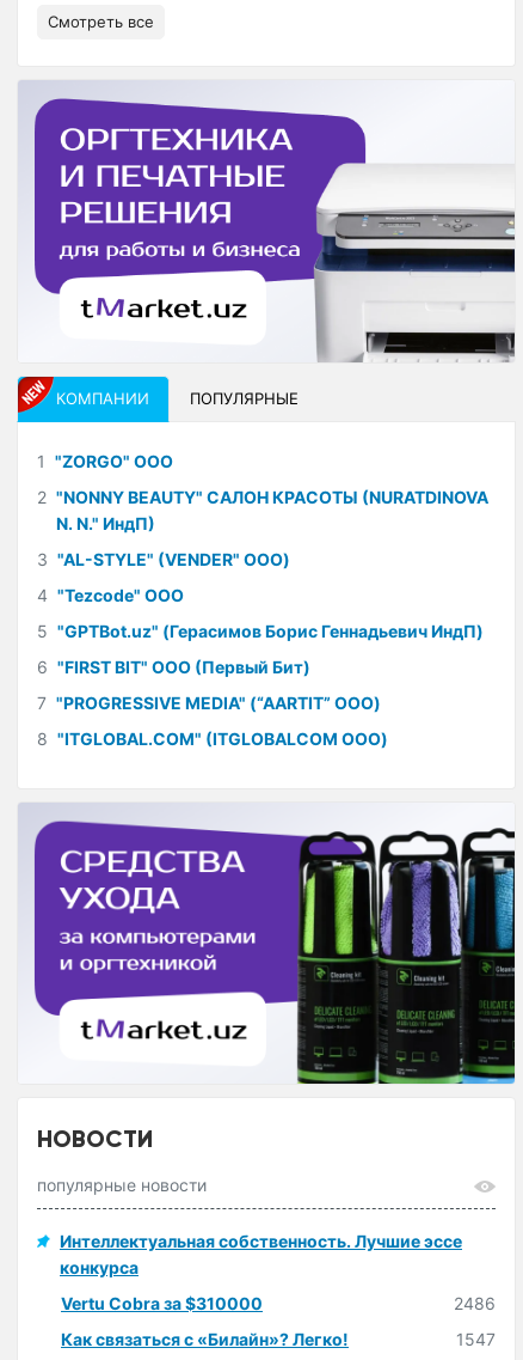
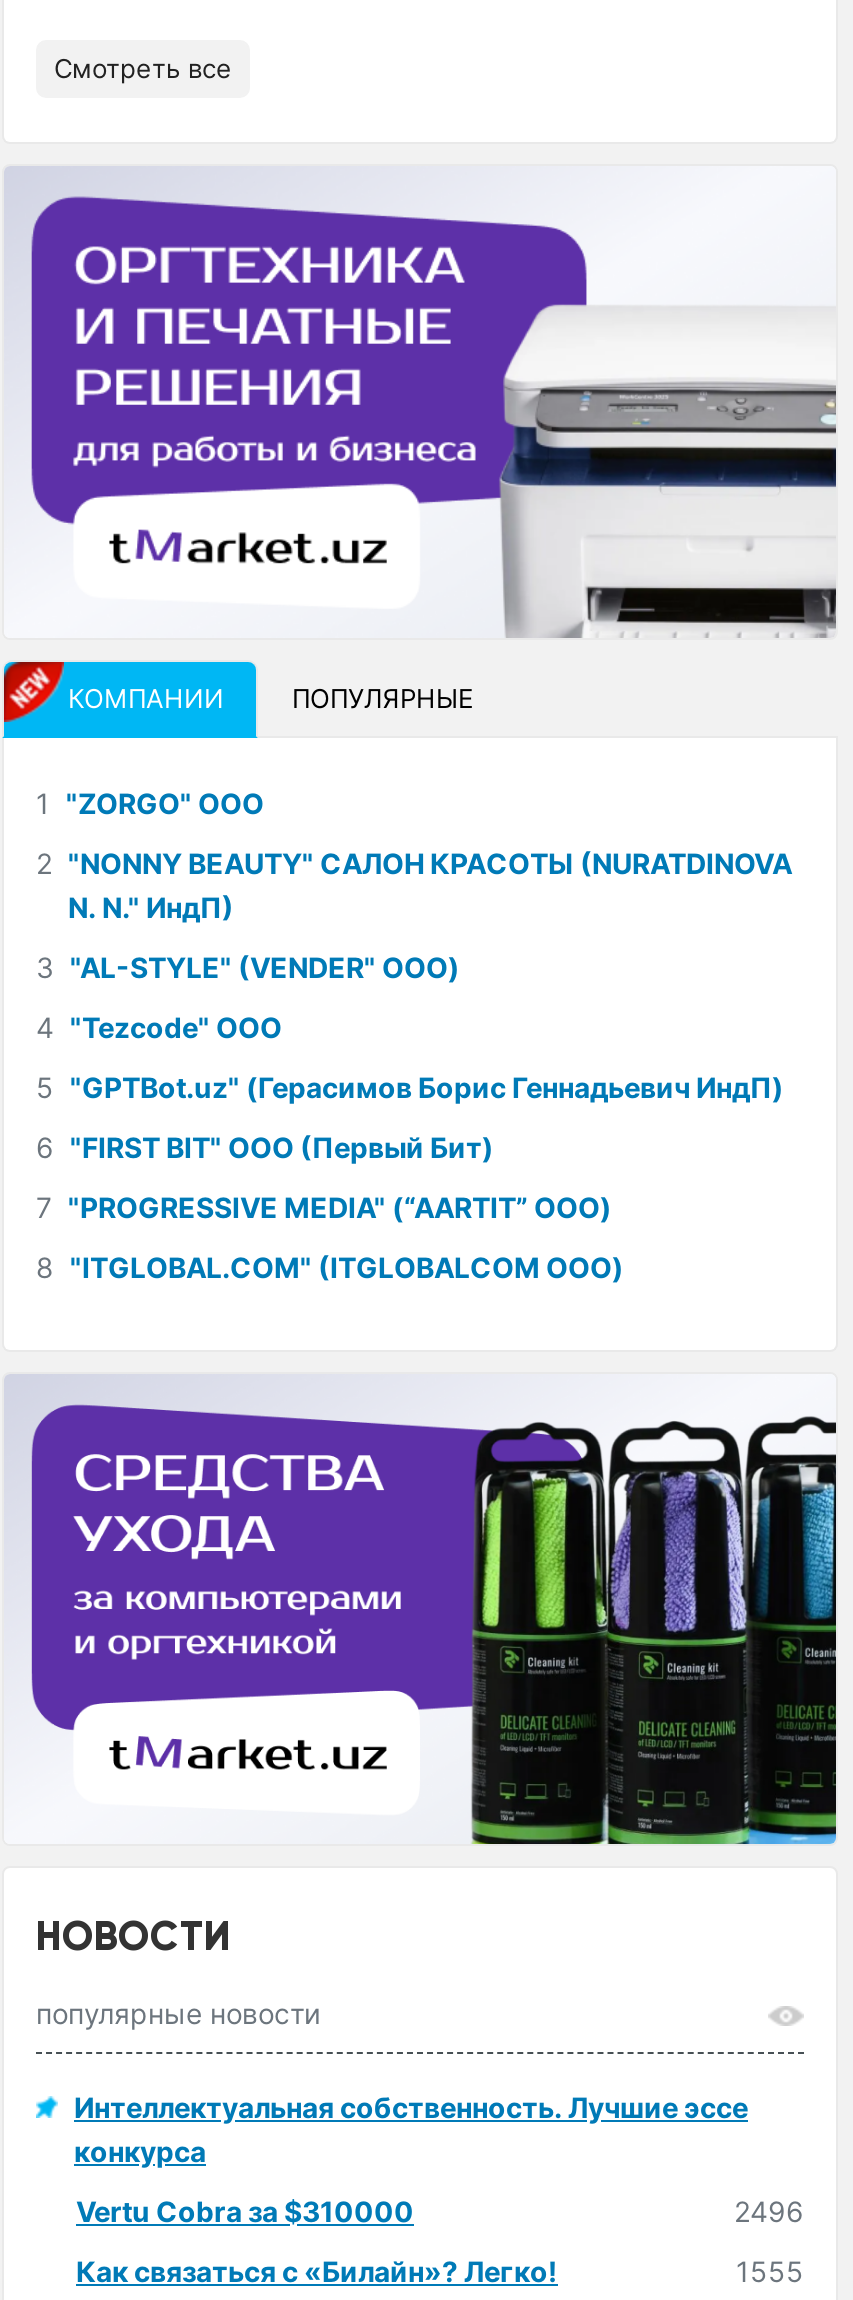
- 2486
+ 2496

- 1547
+ 1555
